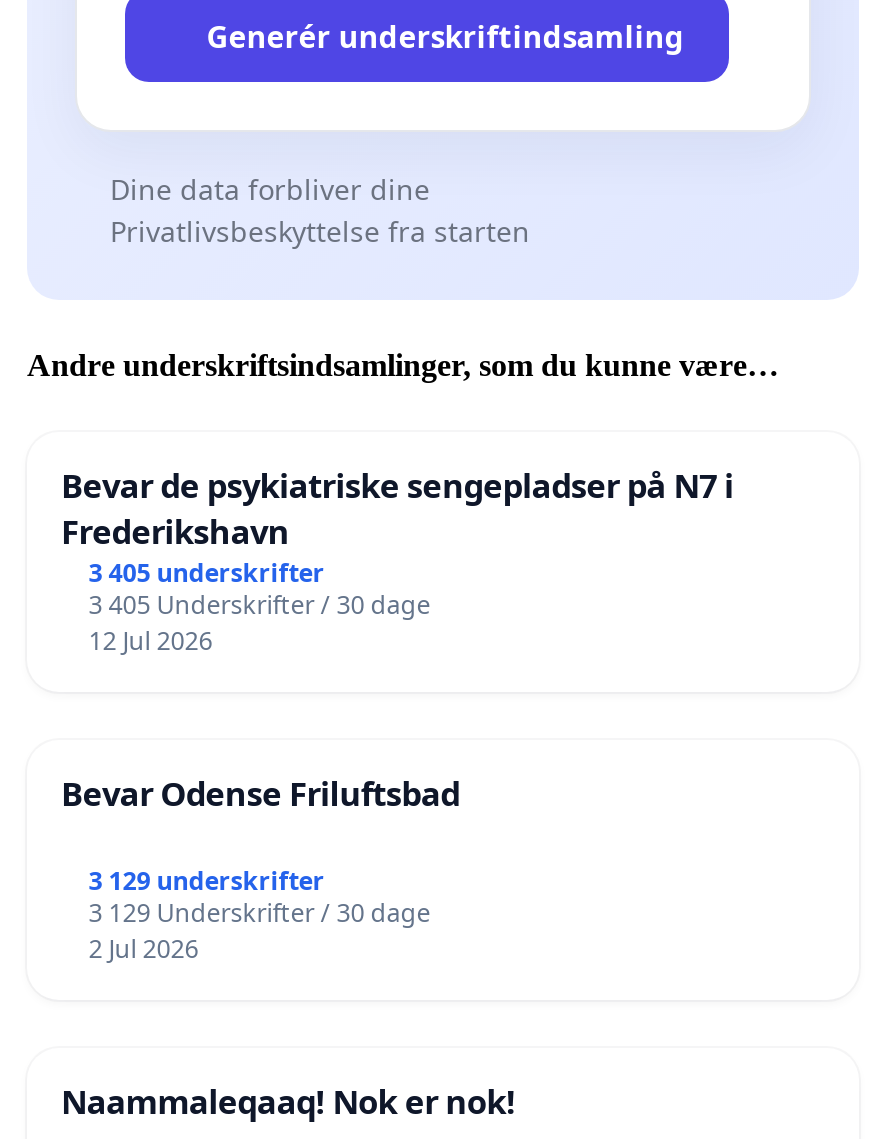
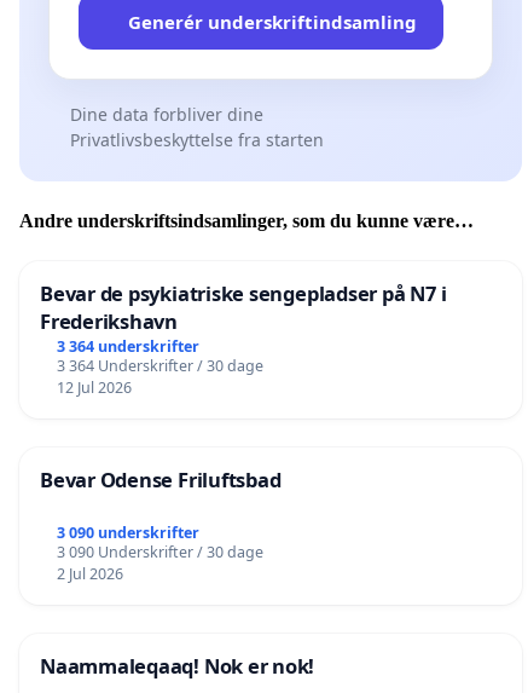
- 3 405 underskrifter
+ 3 364 underskrifter

- 3 405 Underskrifter / 30 dage
+ 3 364 Underskrifter / 30 dage

- 3 129 underskrifter
+ 3 090 underskrifter

- 3 129 Underskrifter / 30 dage
+ 3 090 Underskrifter / 30 dage
